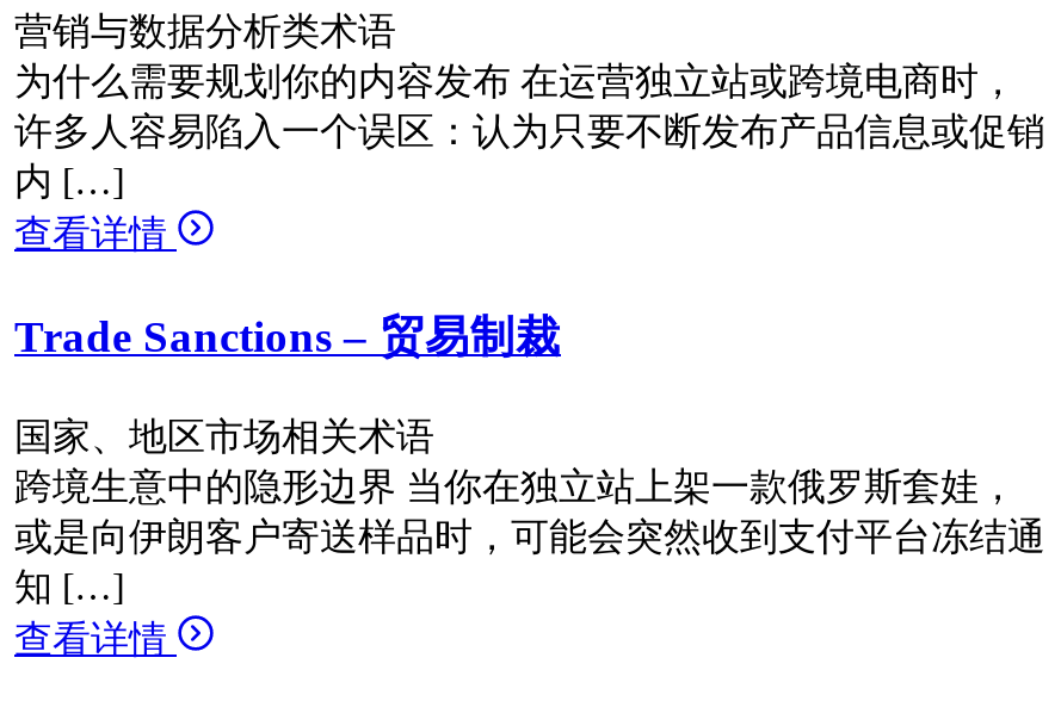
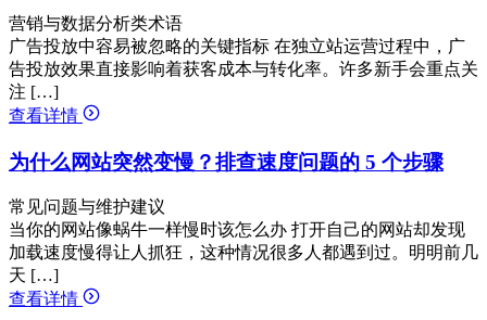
- 为什么需要规划你的内容发布 在运营独立站或跨境电商时，
- 许多人容易陷入一个误区：认为只要不断发布产品信息或促销
- 内 […]
+ 广告投放中容易被忽略的关键指标 在独立站运营过程中，广
+ 告投放效果直接影响着获客成本与转化率。许多新手会重点关
+ 注 […]

- Trade Sanctions – 贸易制裁
+ 为什么网站突然变慢？排查速度问题的 5 个步骤

- 国家、地区市场相关术语
- 跨境生意中的隐形边界 当你在独立站上架一款俄罗斯套娃，
- 或是向伊朗客户寄送样品时，可能会突然收到支付平台冻结通
- 知 […]
+ 常见问题与维护建议
+ 当你的网站像蜗牛一样慢时该怎么办 打开自己的网站却发现
+ 加载速度慢得让人抓狂，这种情况很多人都遇到过。明明前几
+ 天 […]
